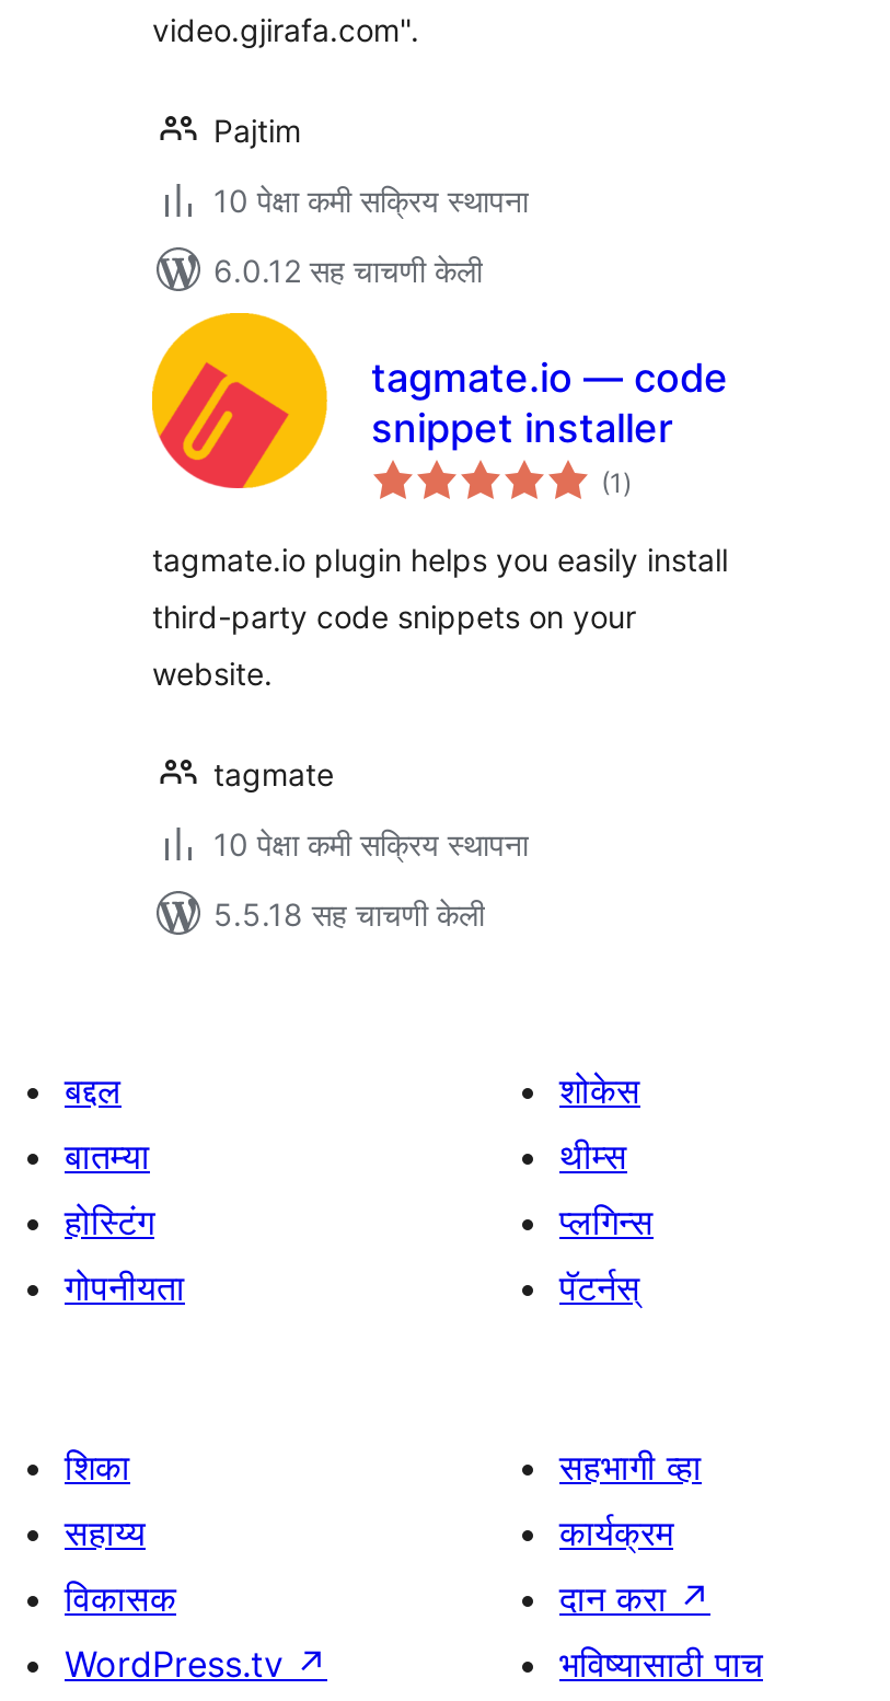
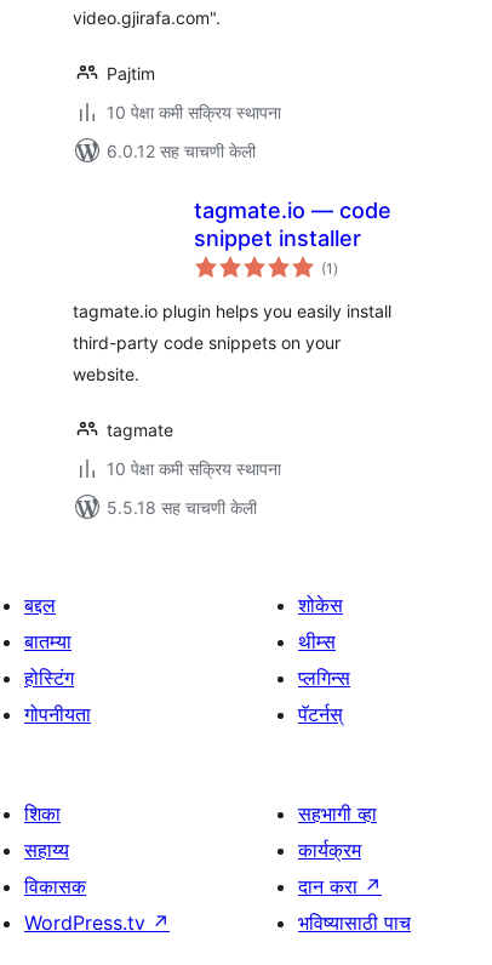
- [image]
